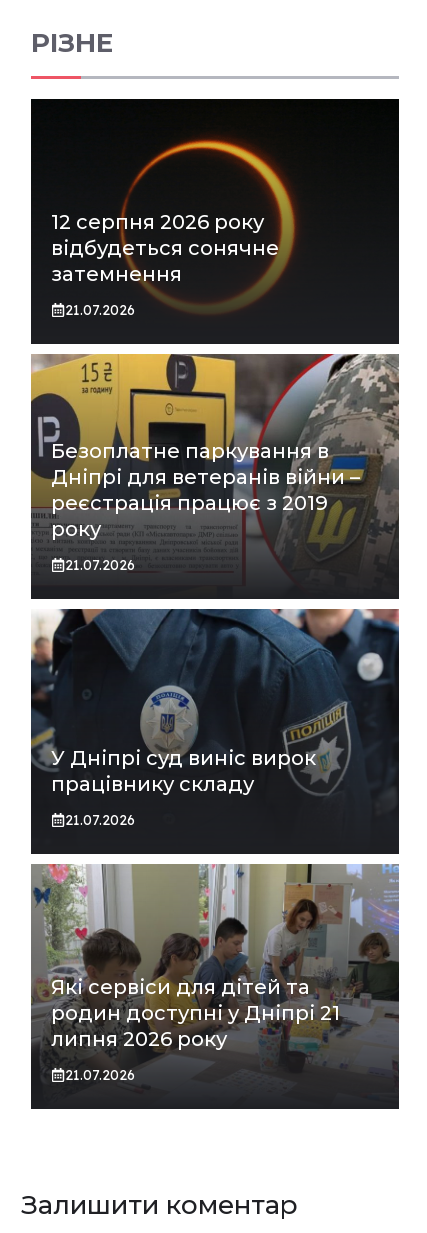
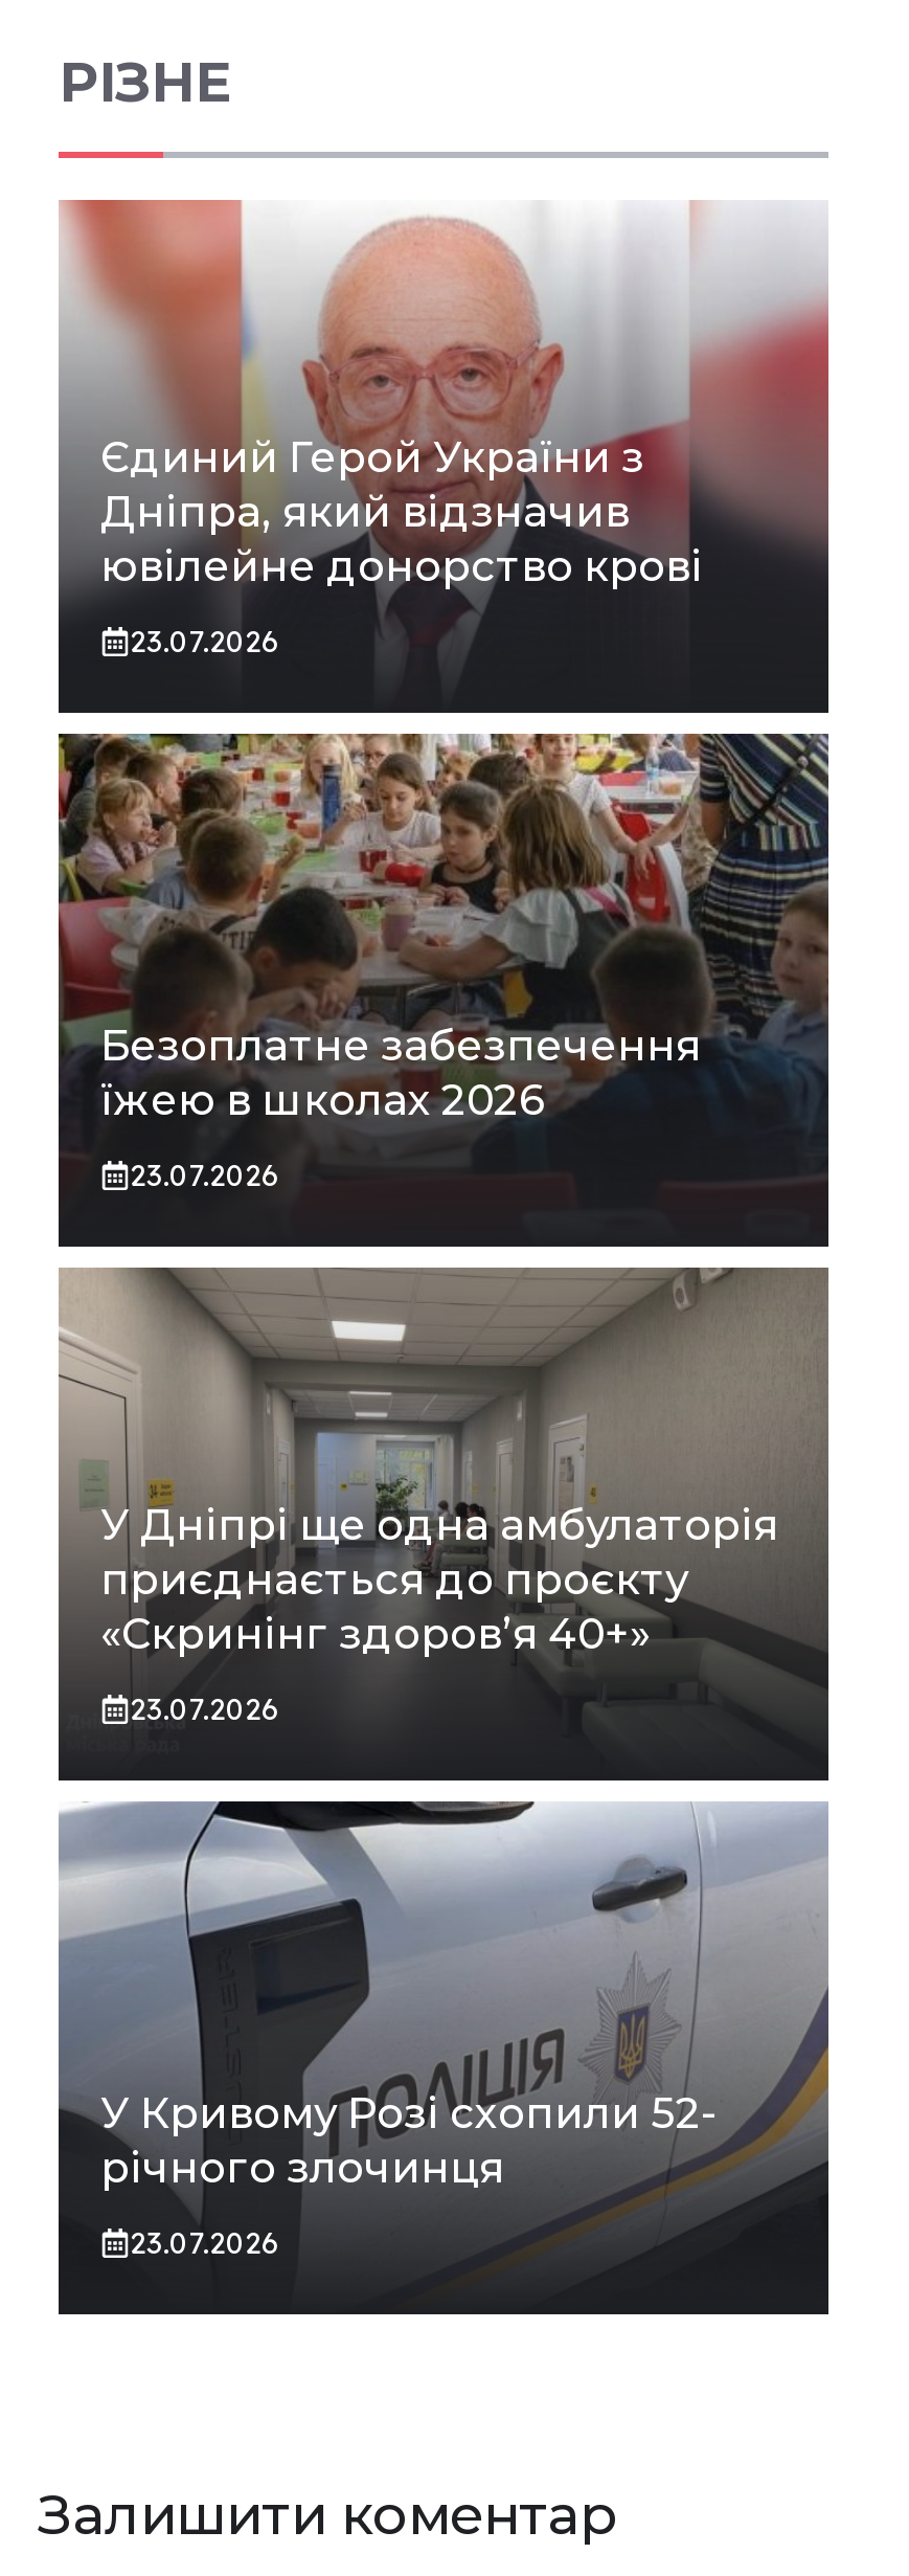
- [image]
- 12 серпня 2026 року
- відбудеться сонячне
- затемнення
+ [image]
+ Єдиний Герой України з
+ Дніпра, який відзначив
+ ювілейне донорство крові

- 21.07.2026
+ 23.07.2026

- [image]
- Безоплатне паркування в
- Дніпрі для ветеранів війни –
- реєстрація працює з 2019
- року
+ [image]
+ Безоплатне забезпечення
+ їжею в школах 2026

- 21.07.2026
+ 23.07.2026

- [image]
- У Дніпрі суд виніс вирок
- працівнику складу
+ [image]
+ У Дніпрі ще одна амбулаторія
+ приєднається до проєкту
+ «Скринінг здоров’я 40+»

- 21.07.2026
+ 23.07.2026

- [image]
- Які сервіси для дітей та
- родин доступні у Дніпрі 21
- липня 2026 року
+ [image]
+ У Кривому Розі схопили 52-
+ річного злочинця

- 21.07.2026
+ 23.07.2026
